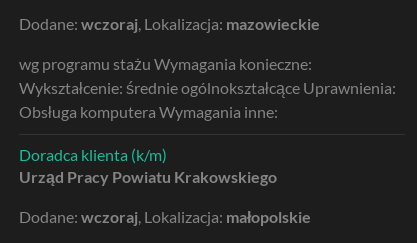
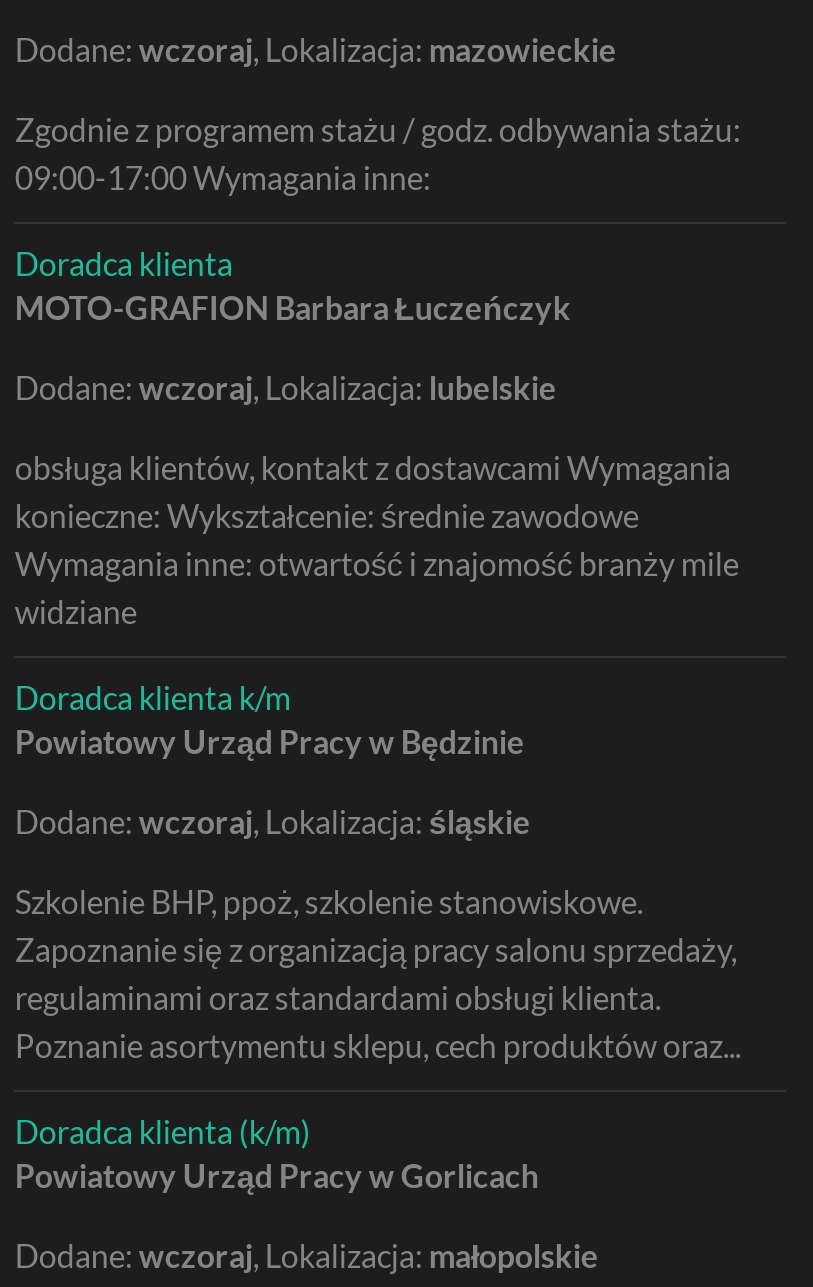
- wg programu stażu Wymagania konieczne:
- Wykształcenie: średnie ogólnokształcące Uprawnienia:
- Obsługa komputera Wymagania inne:
+ Zgodnie z programem stażu / godz. odbywania stażu:
+ 09:00-17:00 Wymagania inne:
+ Doradca klienta
+ MOTO-GRAFION Barbara Łuczeńczyk
+ Dodane: wczoraj, Lokalizacja: lubelskie
+ obsługa klientów, kontakt z dostawcami Wymagania
+ konieczne: Wykształcenie: średnie zawodowe
+ Wymagania inne: otwartość i znajomość branży mile
+ widziane
+ Doradca klienta k/m
+ Powiatowy Urząd Pracy w Będzinie
+ Dodane: wczoraj, Lokalizacja: śląskie
+ Szkolenie BHP, ppoż, szkolenie stanowiskowe.
+ Zapoznanie się z organizacją pracy salonu sprzedaży,
+ regulaminami oraz standardami obsługi klienta.
+ Poznanie asortymentu sklepu, cech produktów oraz...

- Urząd Pracy Powiatu Krakowskiego
+ Powiatowy Urząd Pracy w Gorlicach
